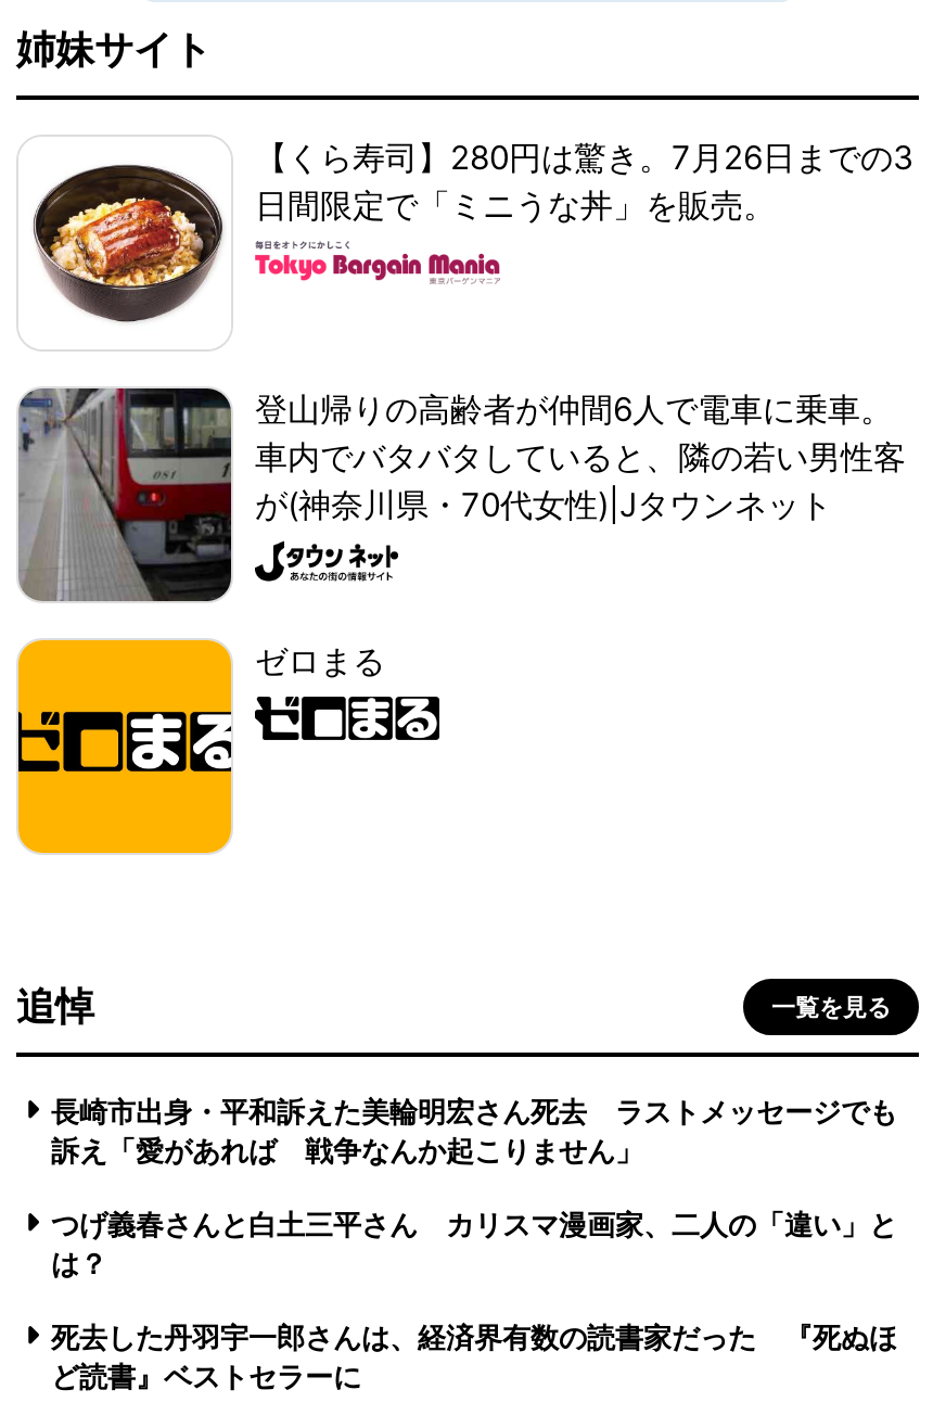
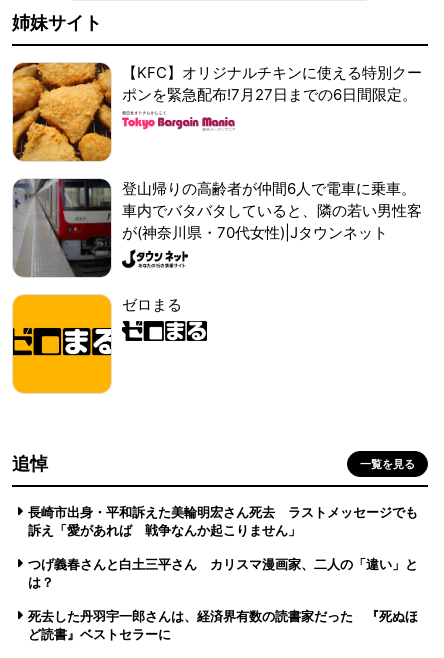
- [image]
- 【くら寿司】280円は驚き。7月26日までの3
- 日間限定で「ミニうな丼」を販売。
+ [image]
+ 【KFC】オリジナルチキンに使える特別クー
+ ポンを緊急配布!7月27日までの6日間限定。
